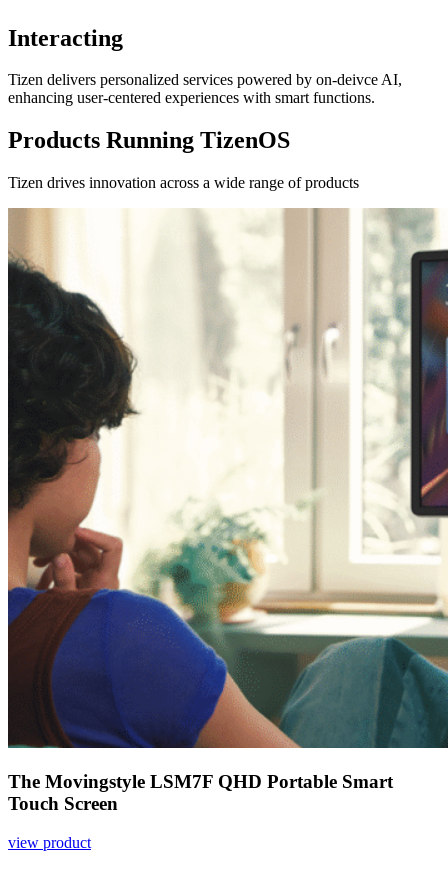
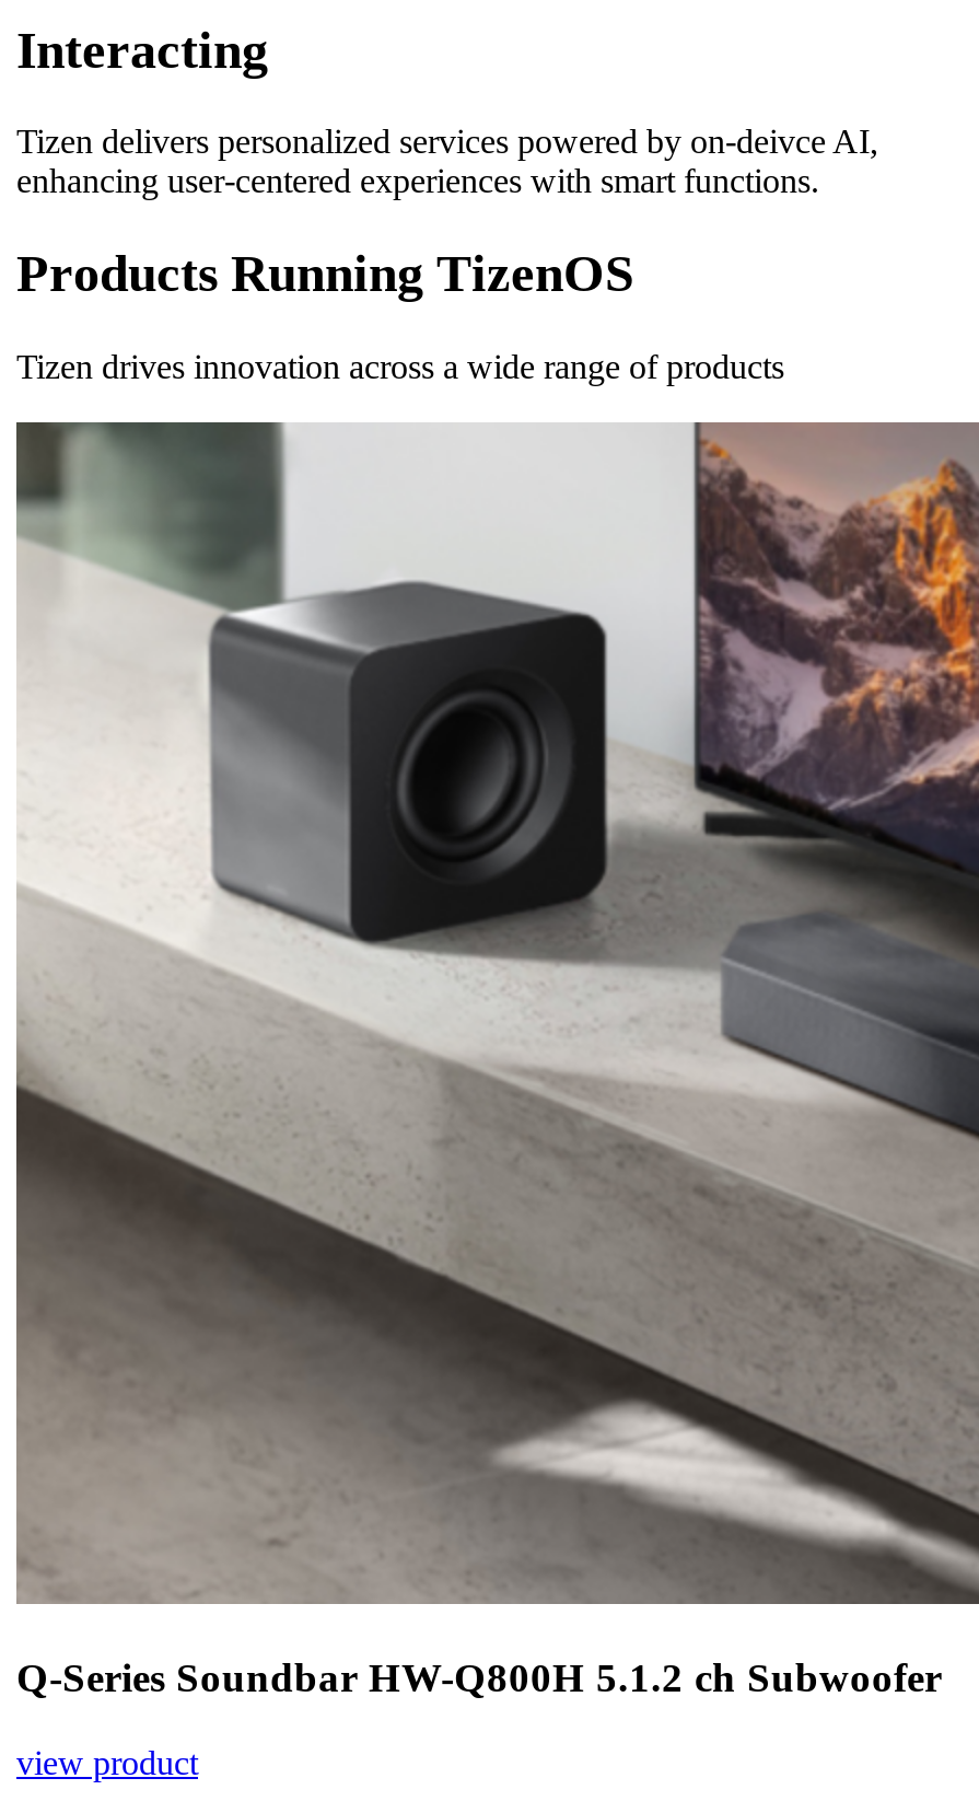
- [image]
- The Movingstyle LSM7F QHD Portable Smart
- Touch Screen
+ [image]
+ Q-Series Soundbar HW-Q800H 5.1.2 ch Subwoofer
